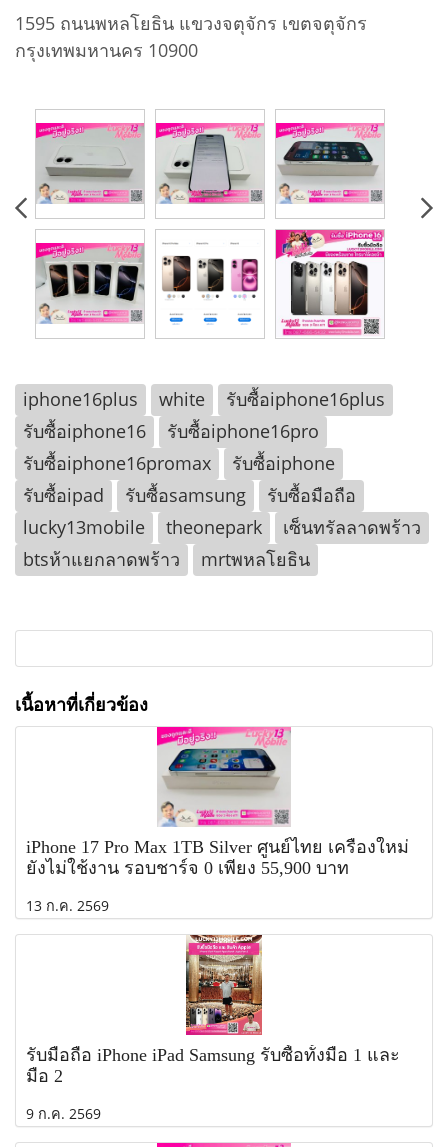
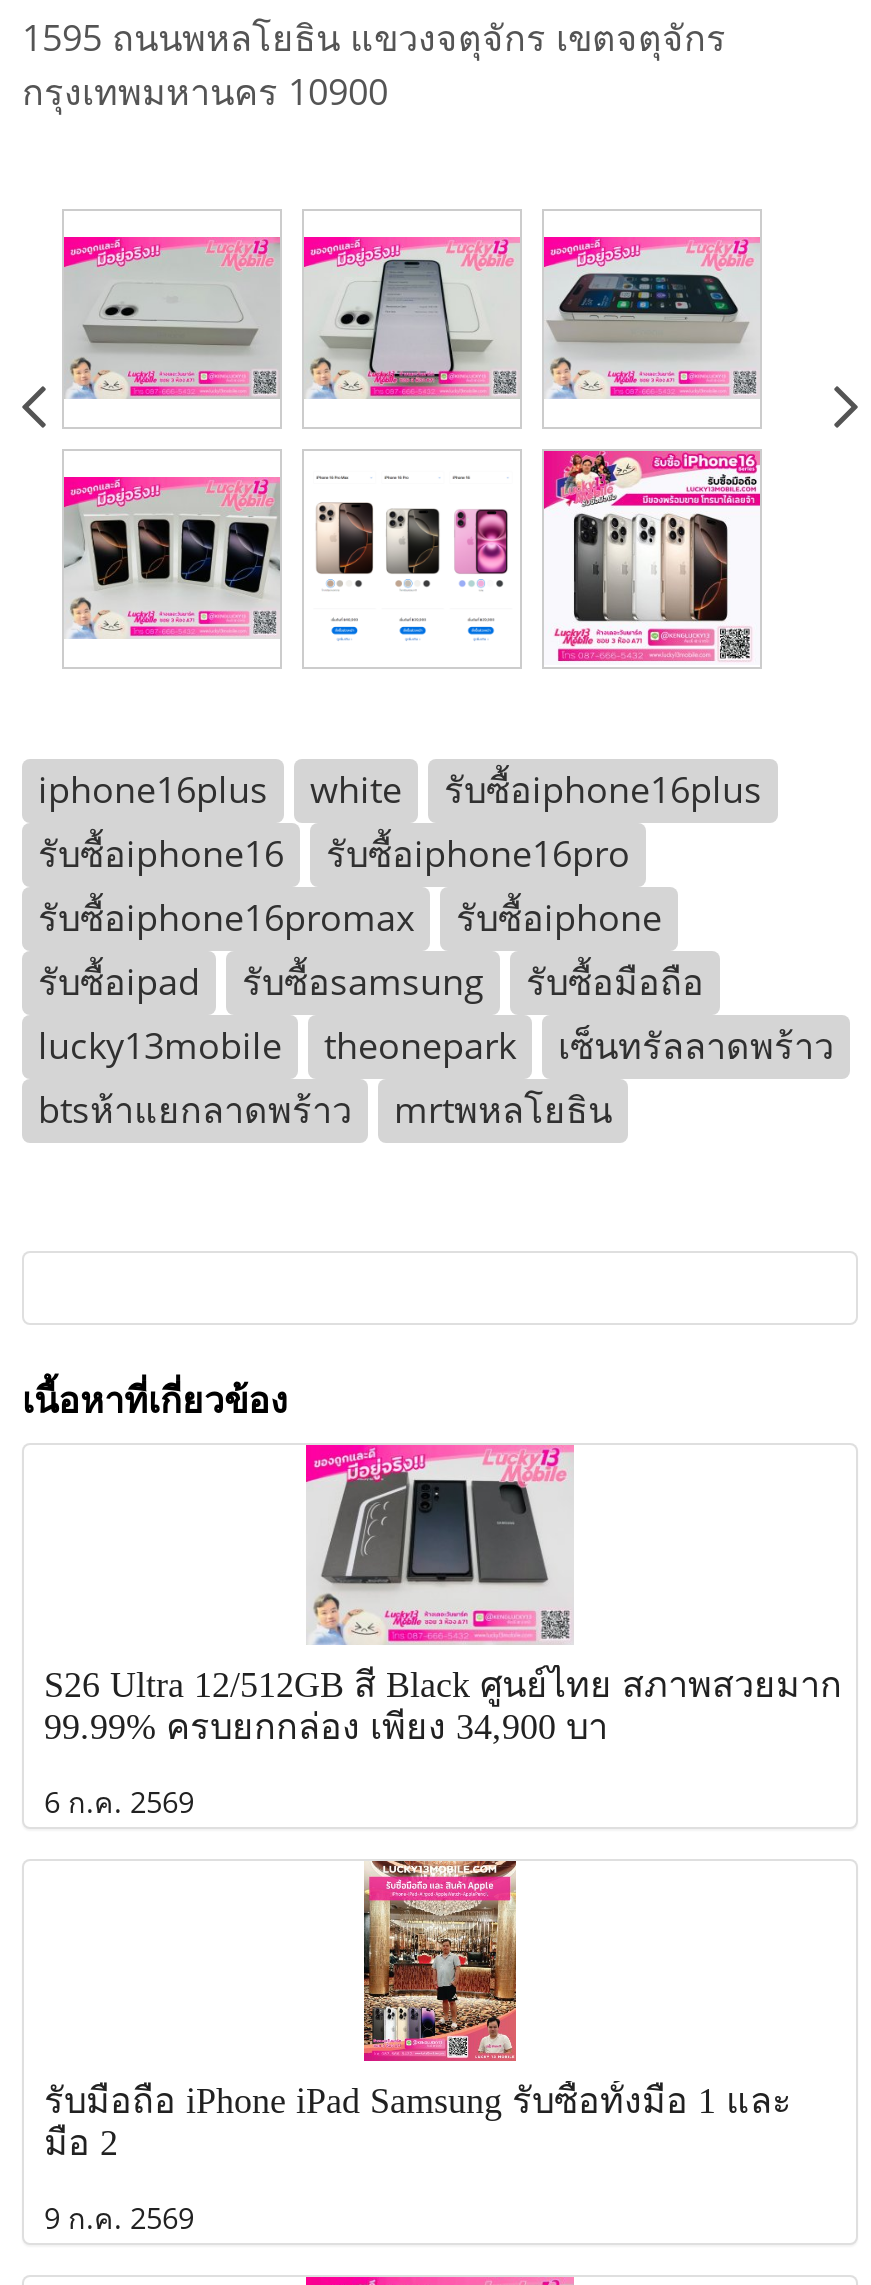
- [image]
- iPhone 17 Pro Max 1TB Silver ศูนย์ไทย เครื่องใหม่
- ยังไม่ใช้งาน รอบชาร์จ 0 เพียง 55,900 บาท
+ [image]
+ S26 Ultra 12/512GB สี Black ศูนย์ไทย สภาพสวยมาก
+ 99.99% ครบยกกล่อง เพียง 34,900 บา

- 13 ก.ค. 2569
+ 6 ก.ค. 2569
